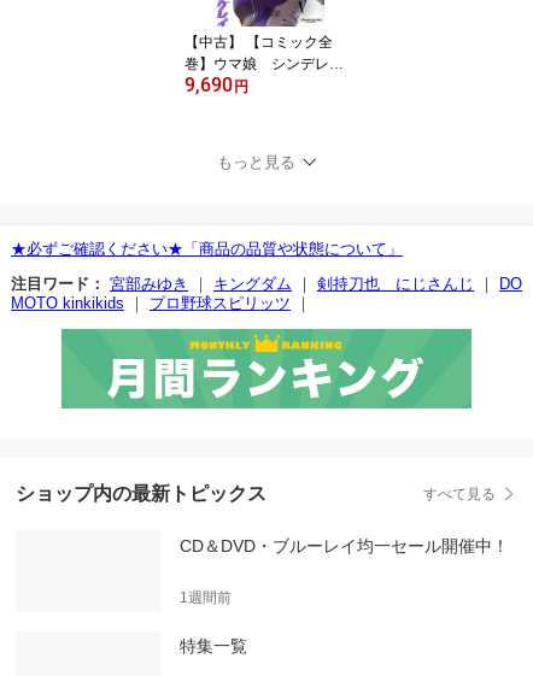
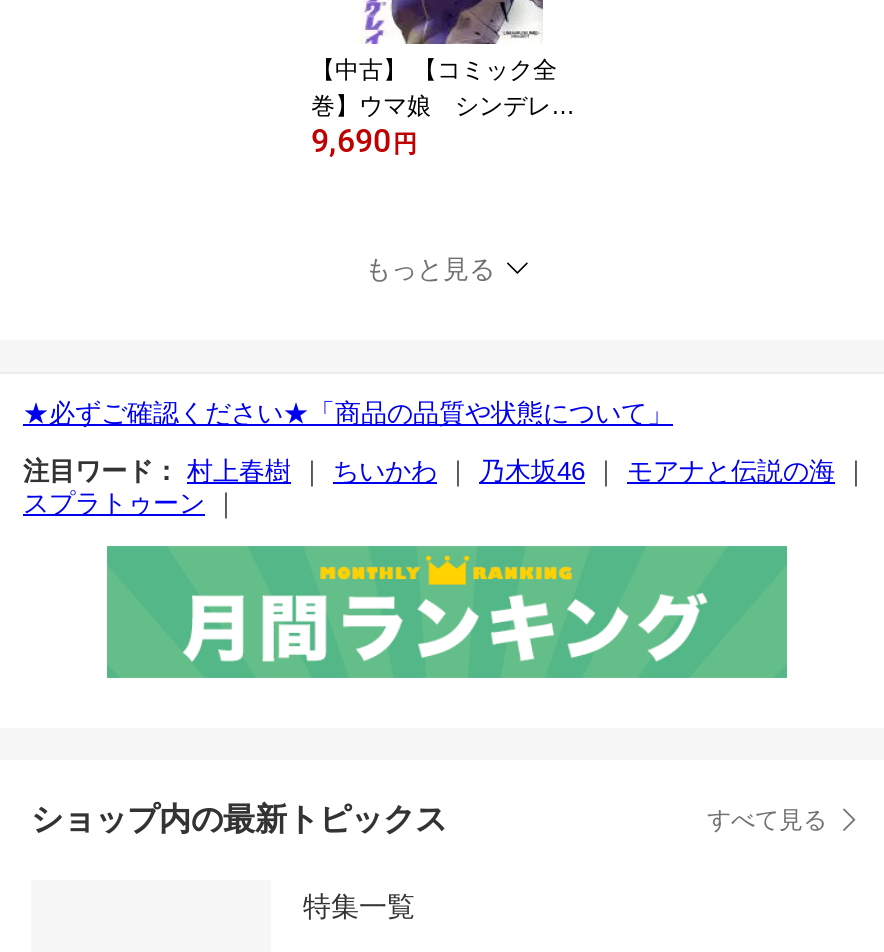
- 注目ワード： 宮部みゆき｜キングダム｜剣持刀也 にじさんじ｜DO
- MOTO kinkikids｜プロ野球スピリッツ｜
+ 注目ワード： 村上春樹｜ちいかわ｜乃木坂46｜モアナと伝説の海｜
+ スプラトゥーン｜

- CD＆DVD・ブルーレイ均一セール開催中！
- 1週間前
